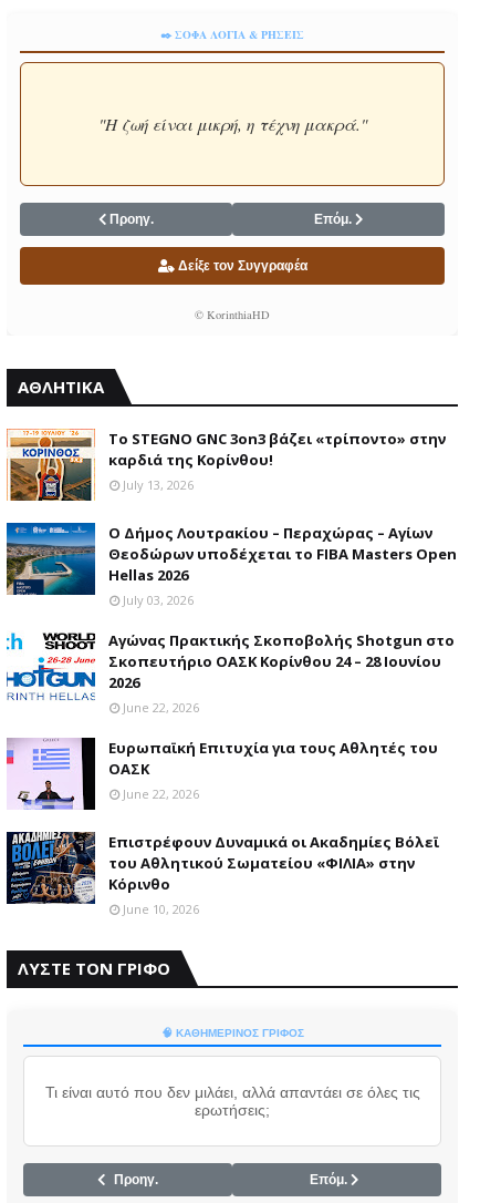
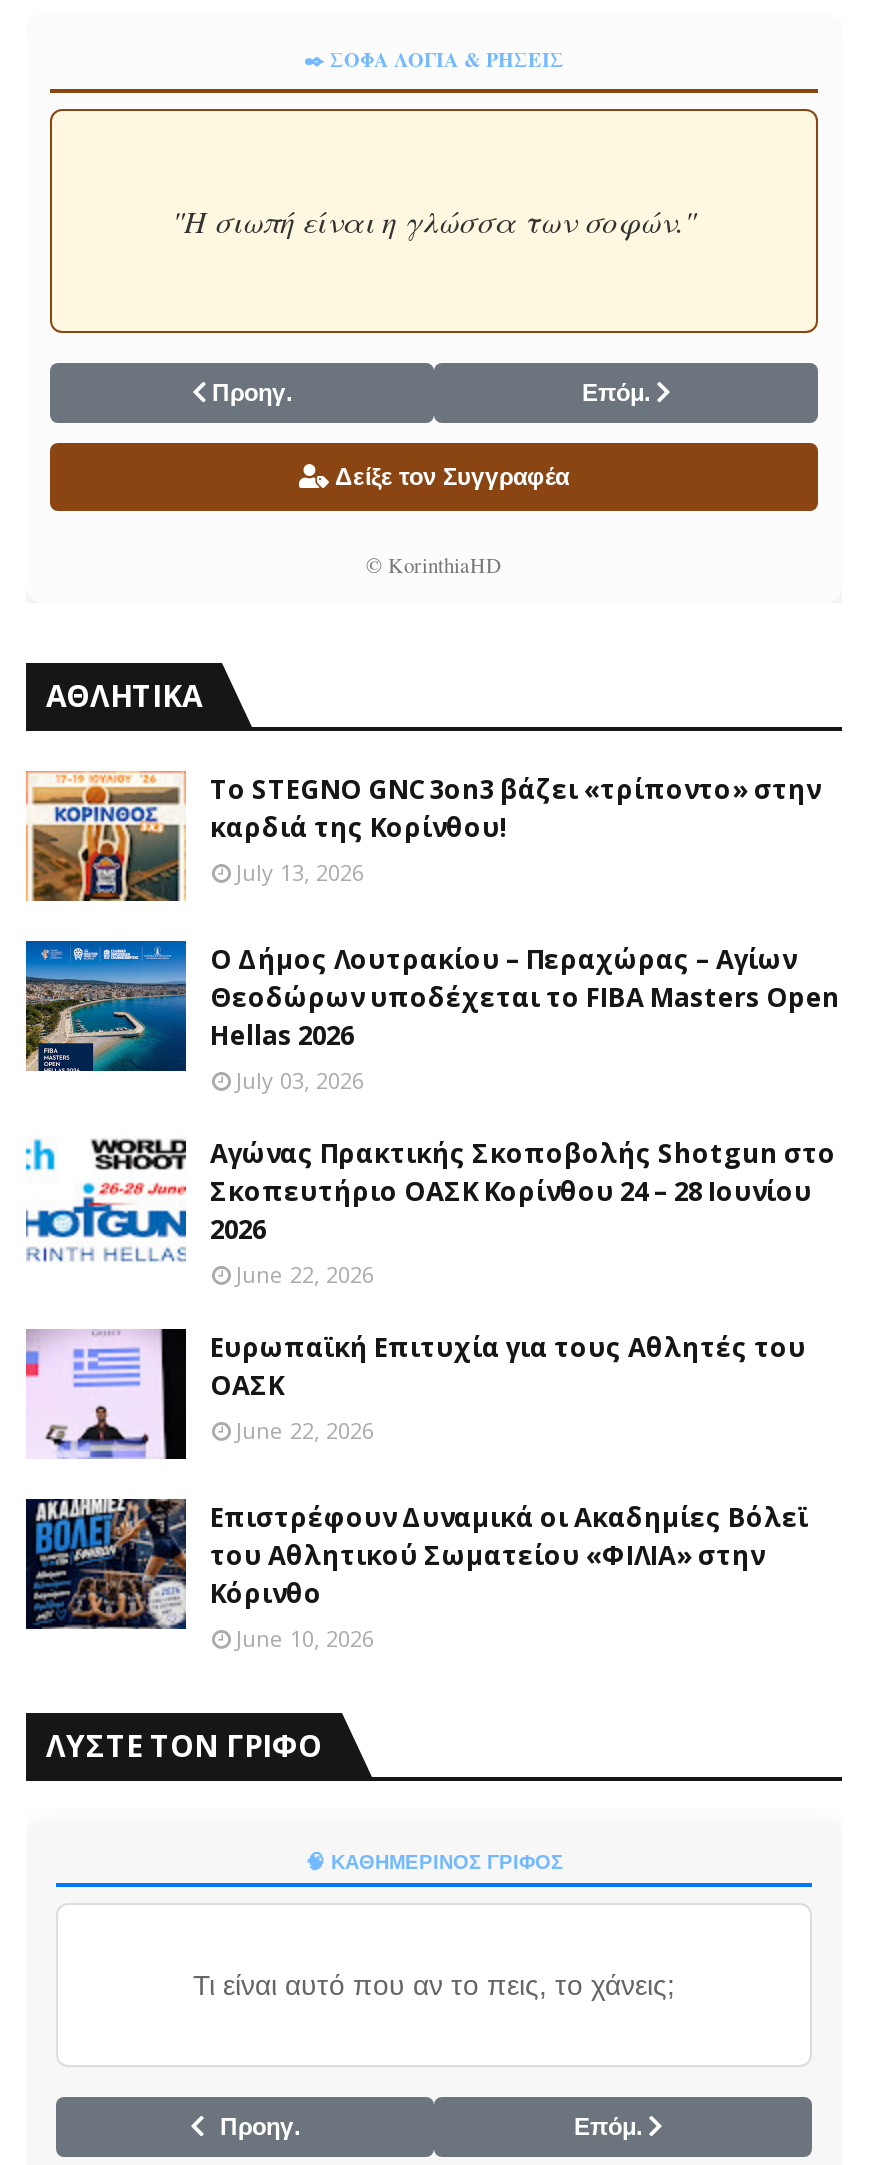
- "Η ζωή είναι μικρή, η τέχνη μακρά."
+ "Η σιωπή είναι η γλώσσα των σοφών."

- Τι είναι αυτό που δεν μιλάει, αλλά απαντάει σε όλες τις
- ερωτήσεις;
+ Τι είναι αυτό που αν το πεις, το χάνεις;
